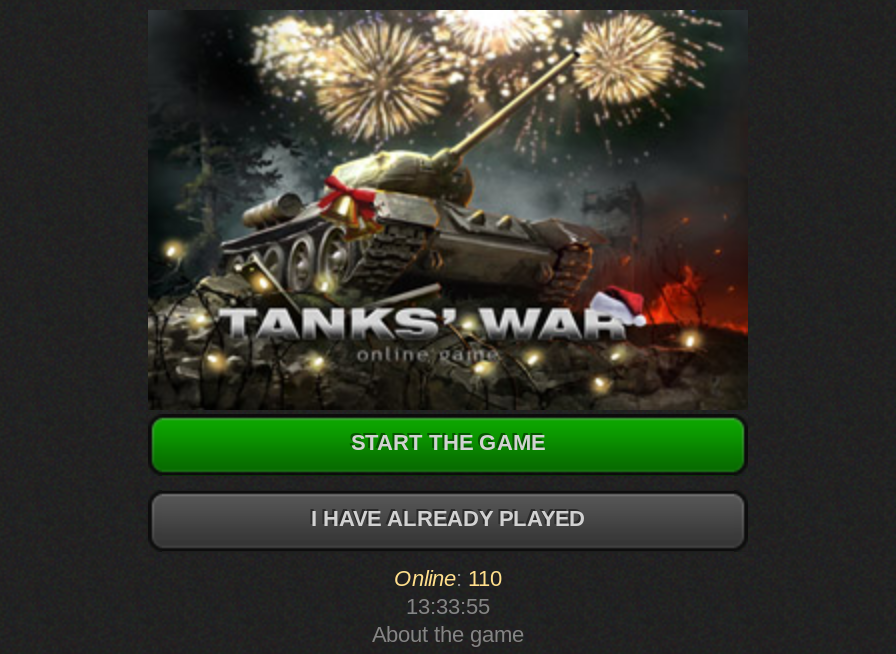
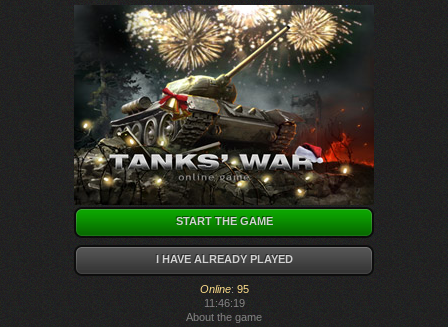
- Online: 110
+ Online: 95

- 13:33:55
+ 11:46:19
